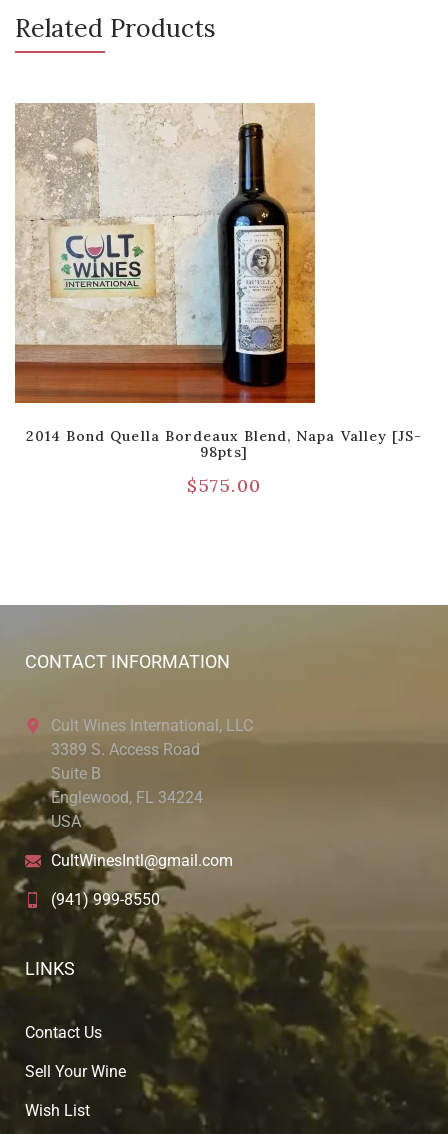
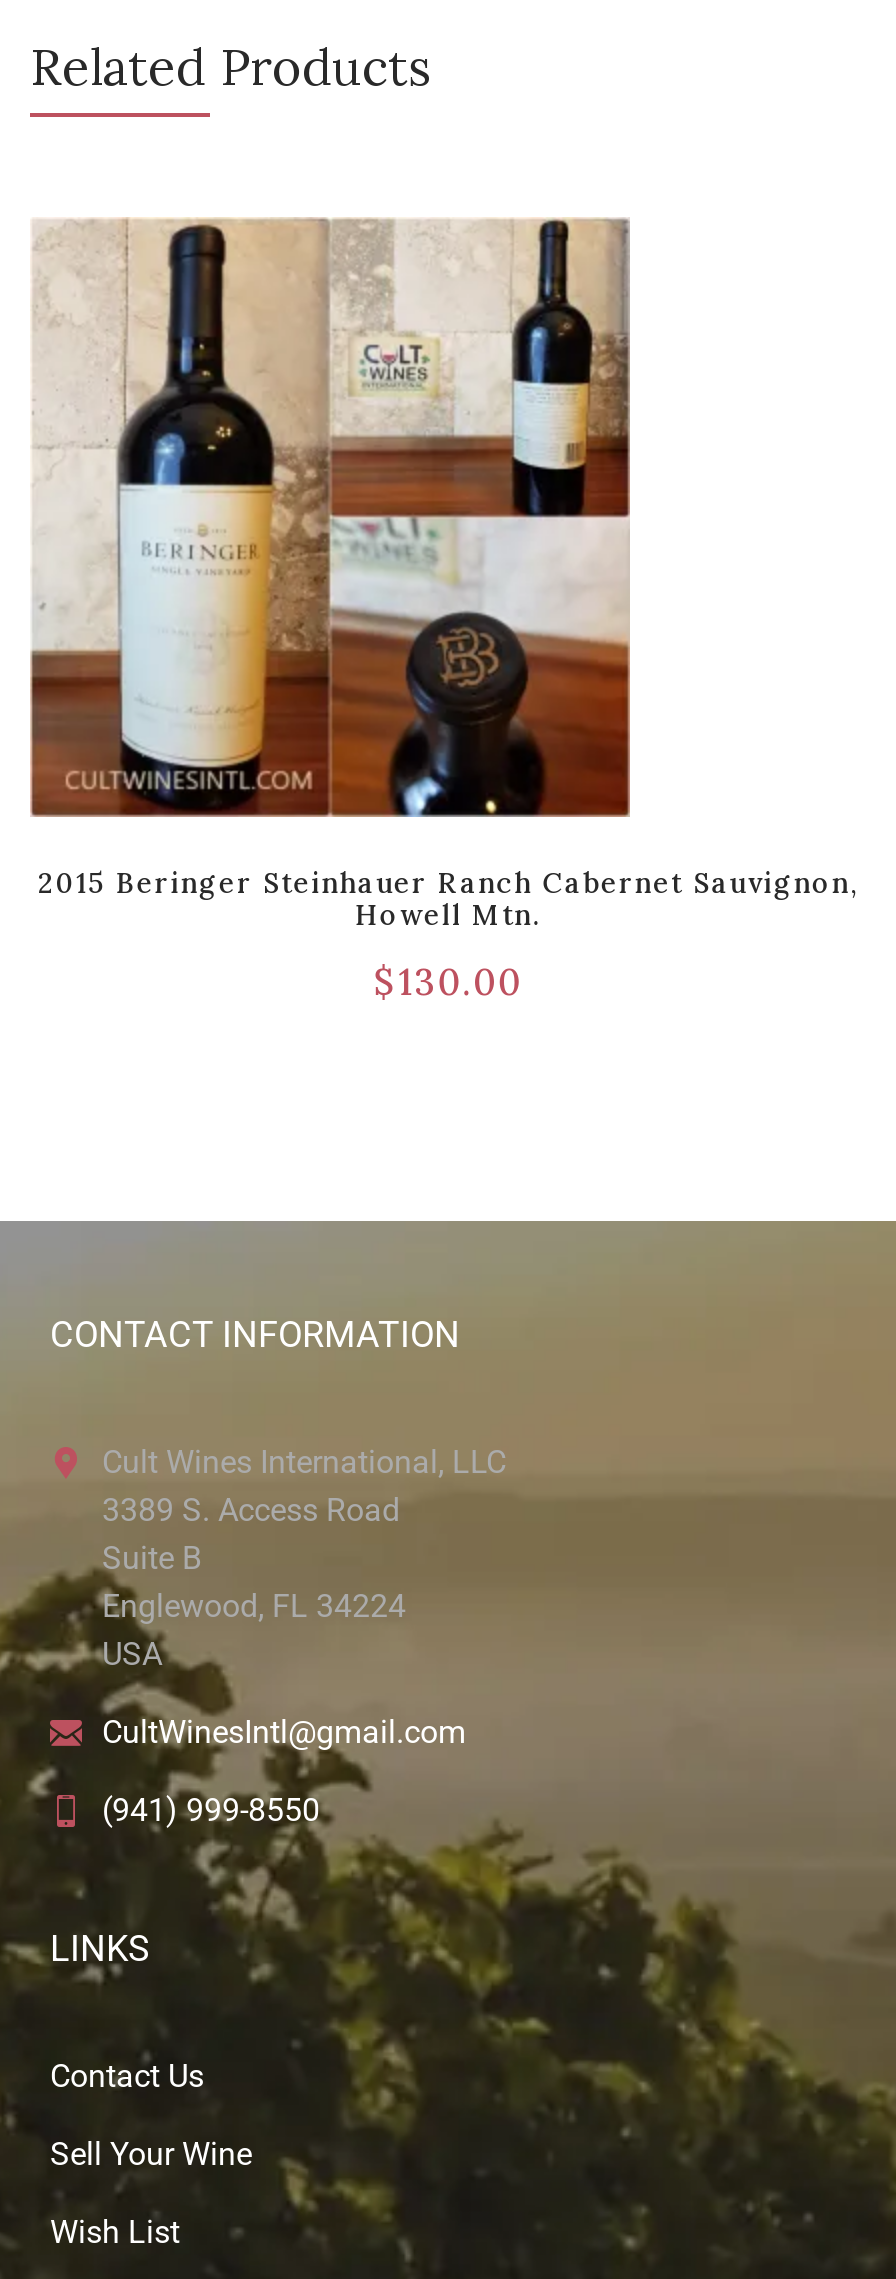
- [image]
- 2014 Bond Quella Bordeaux Blend, Napa Valley [JS-
- 98pts]
+ [image]
+ 2015 Beringer Steinhauer Ranch Cabernet Sauvignon,
+ Howell Mtn.

- $575.00
+ $130.00
